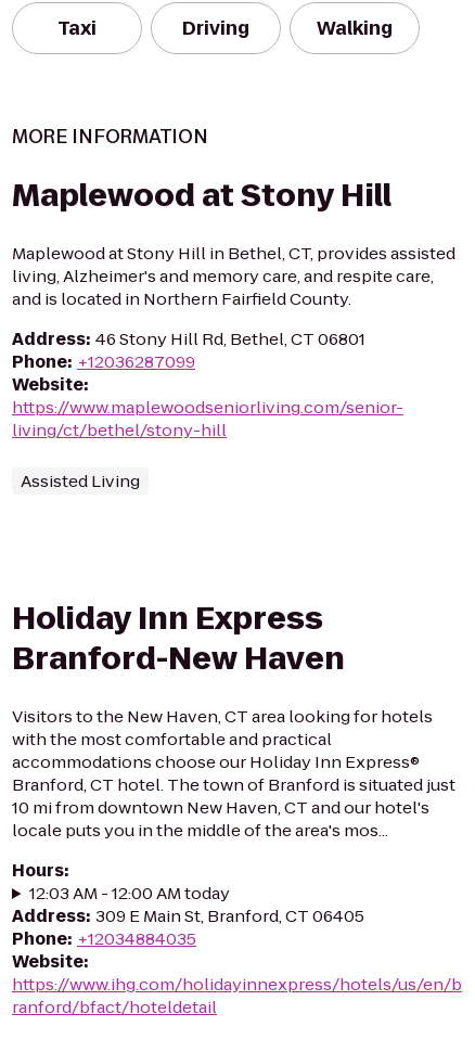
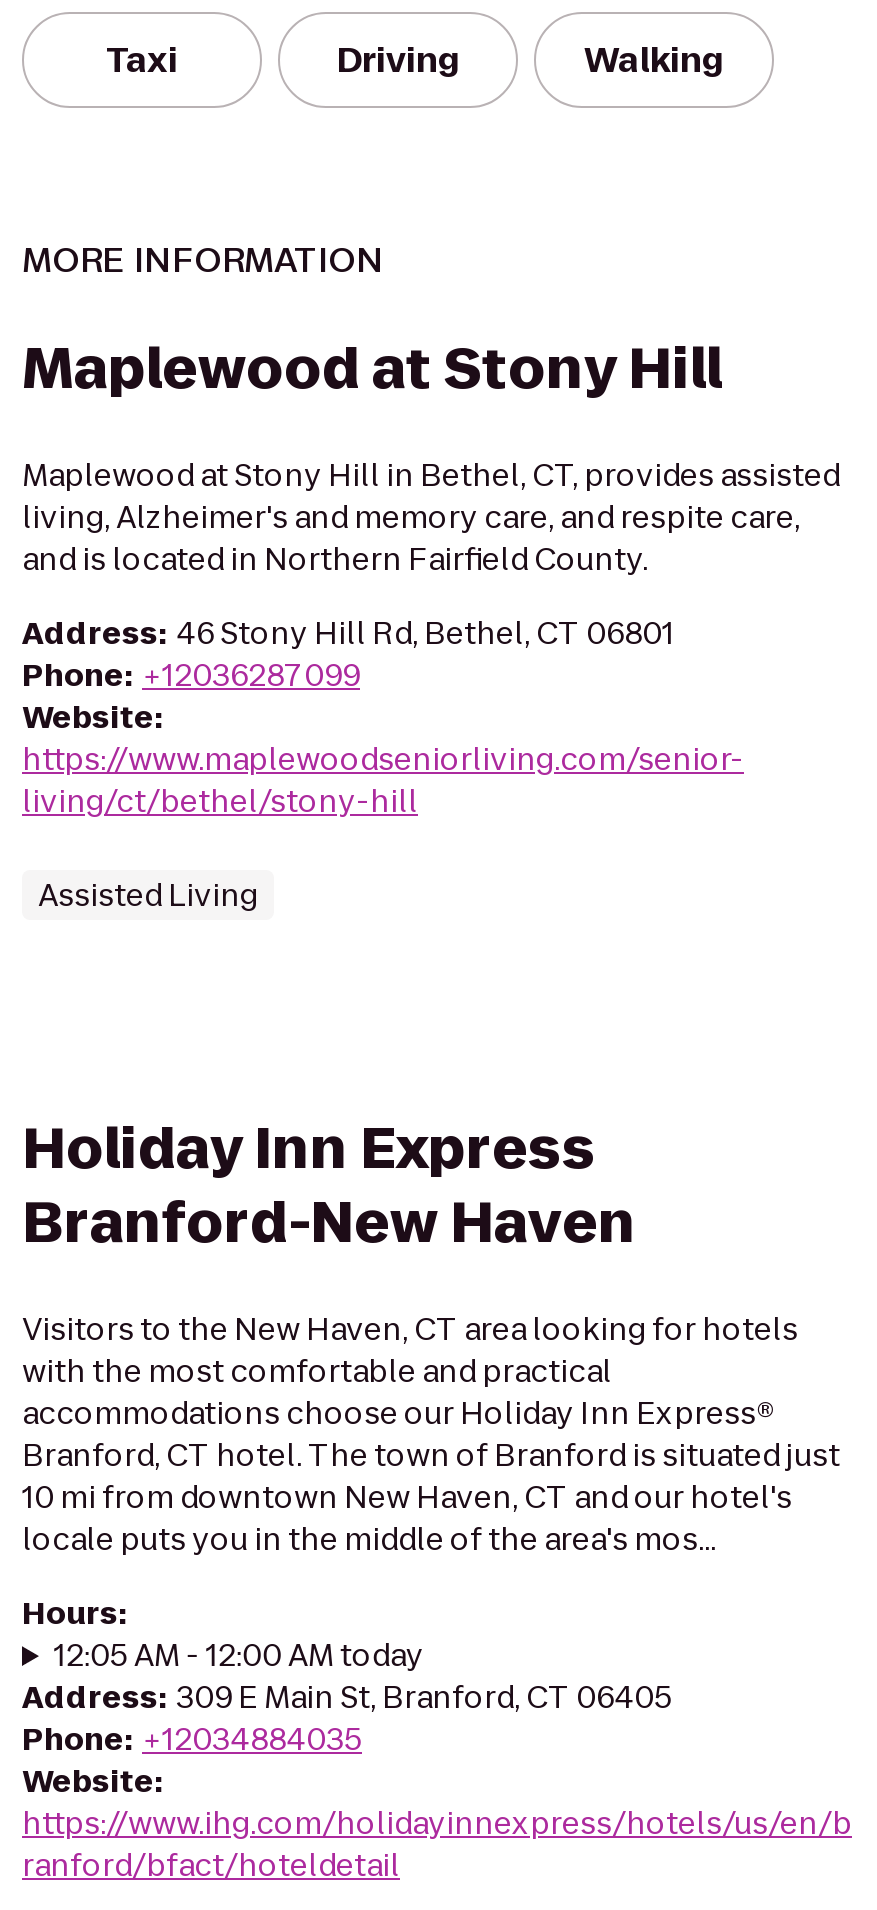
- 12:03 AM - 12:00 AM today
+ 12:05 AM - 12:00 AM today
